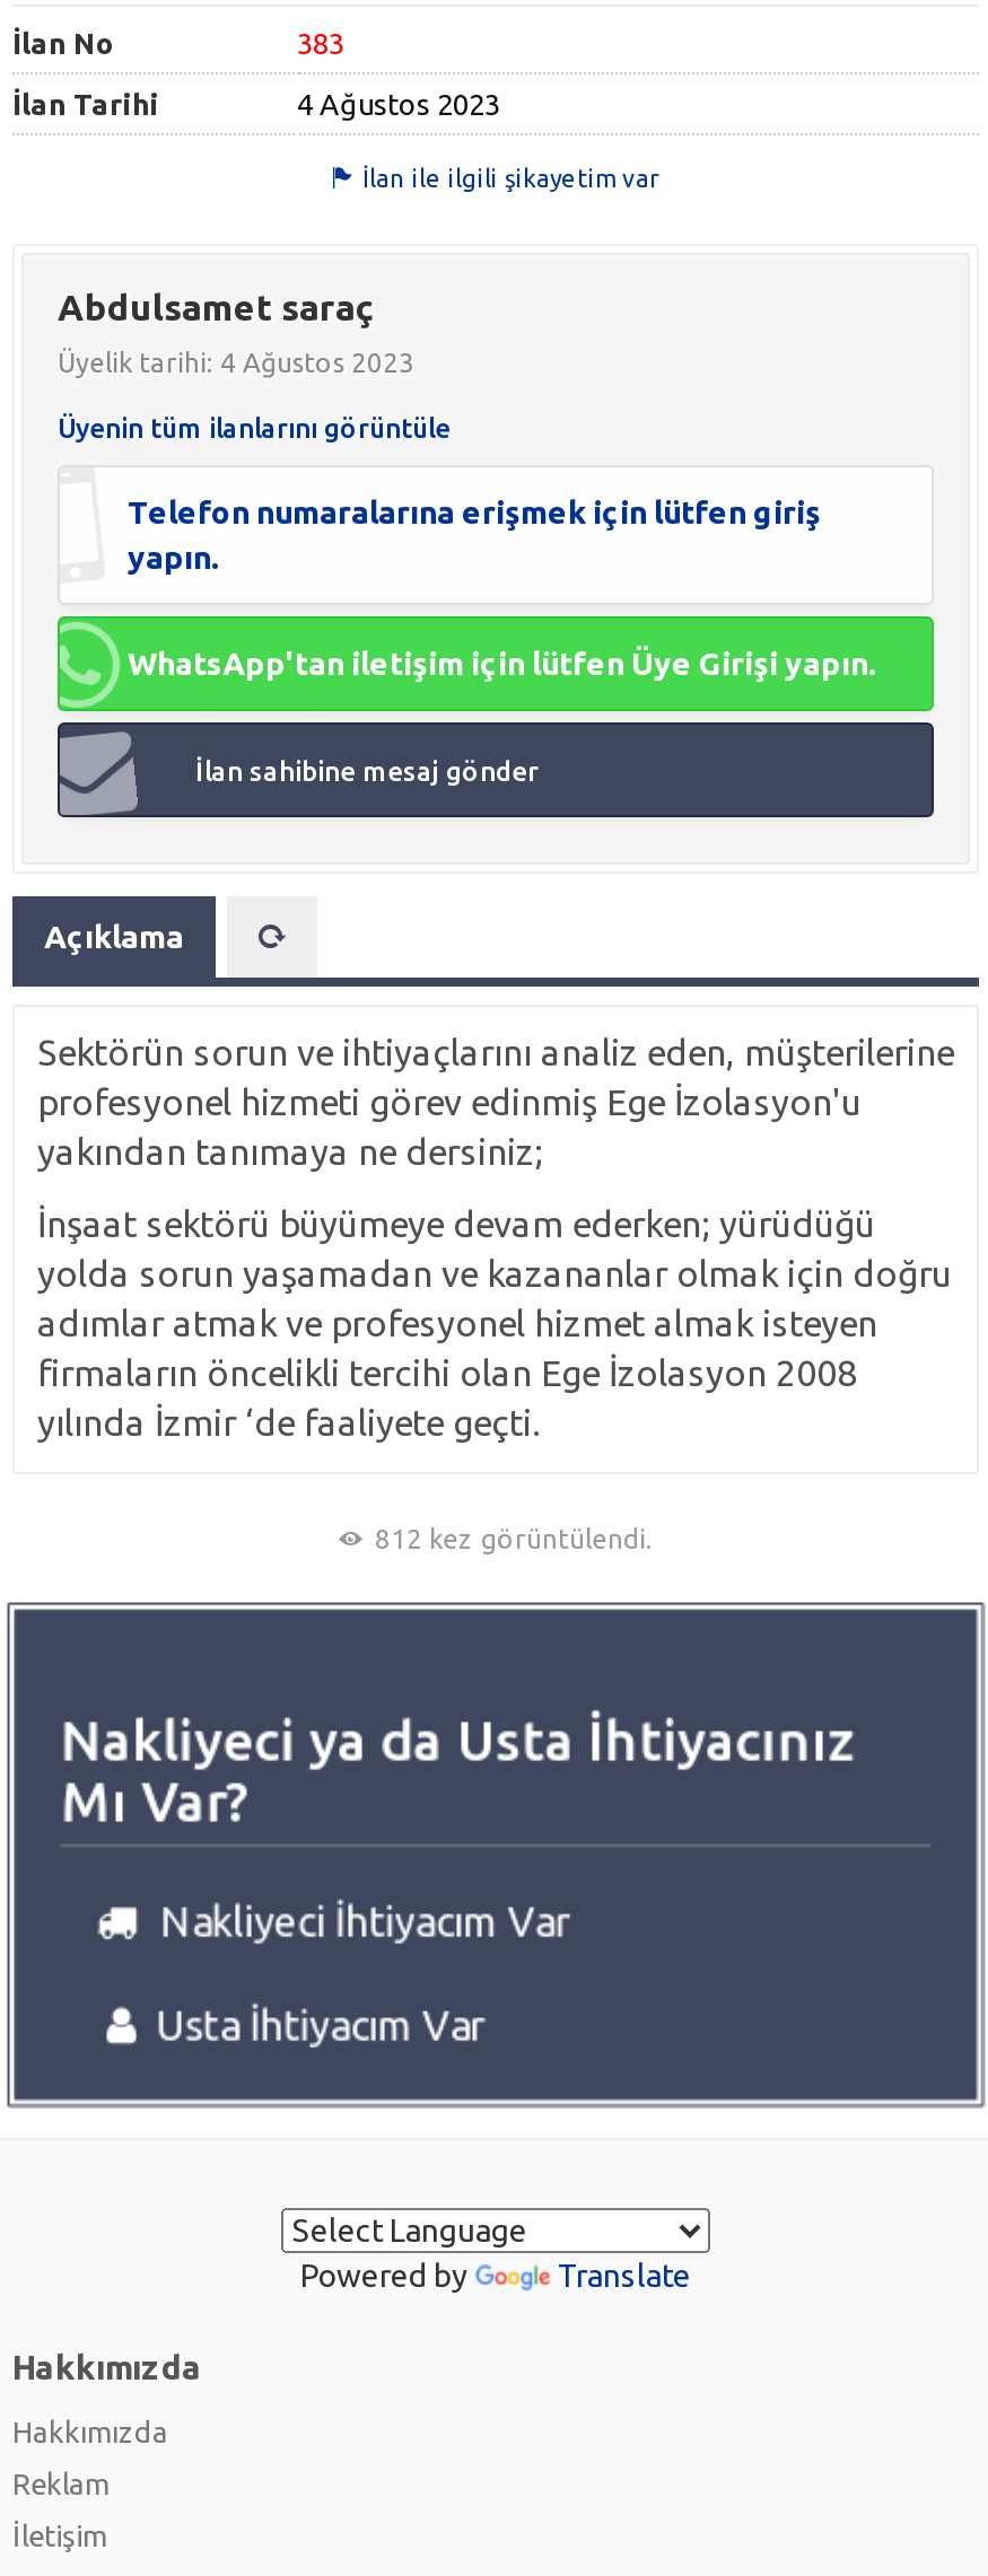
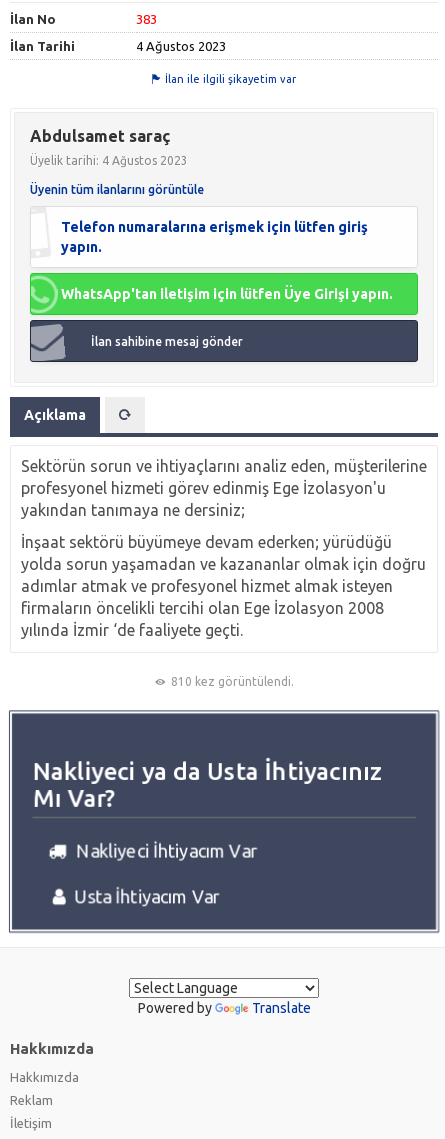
- 812 kez görüntülendi.
+ 810 kez görüntülendi.
